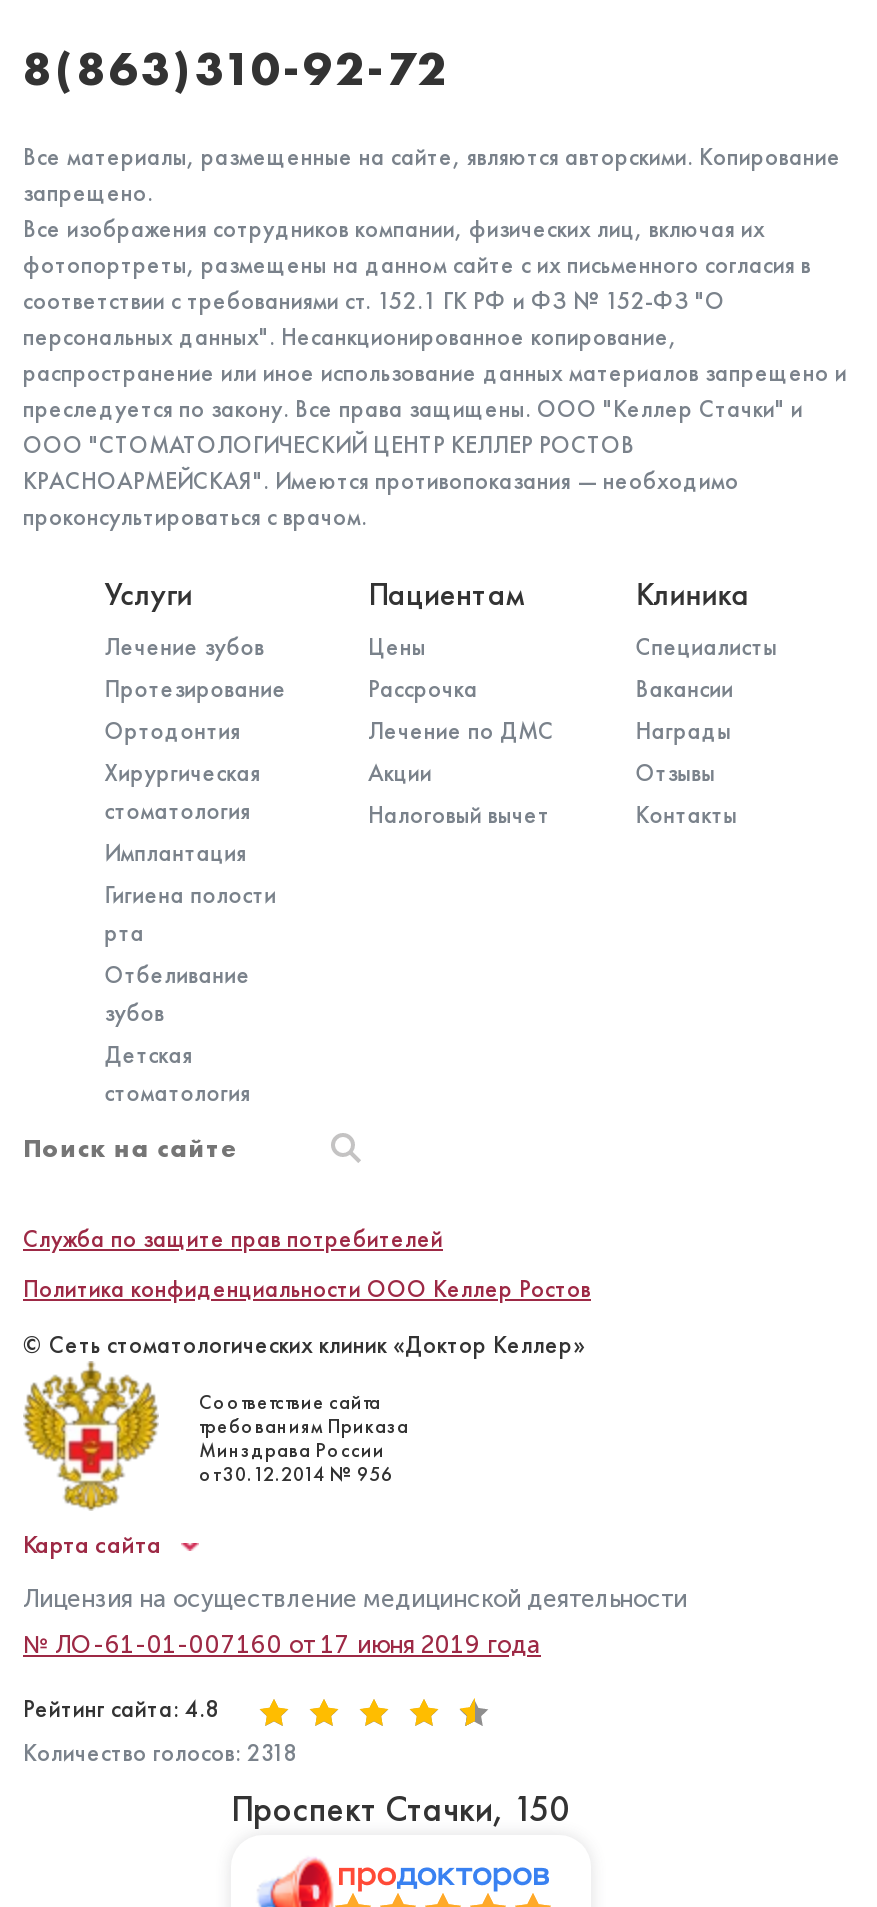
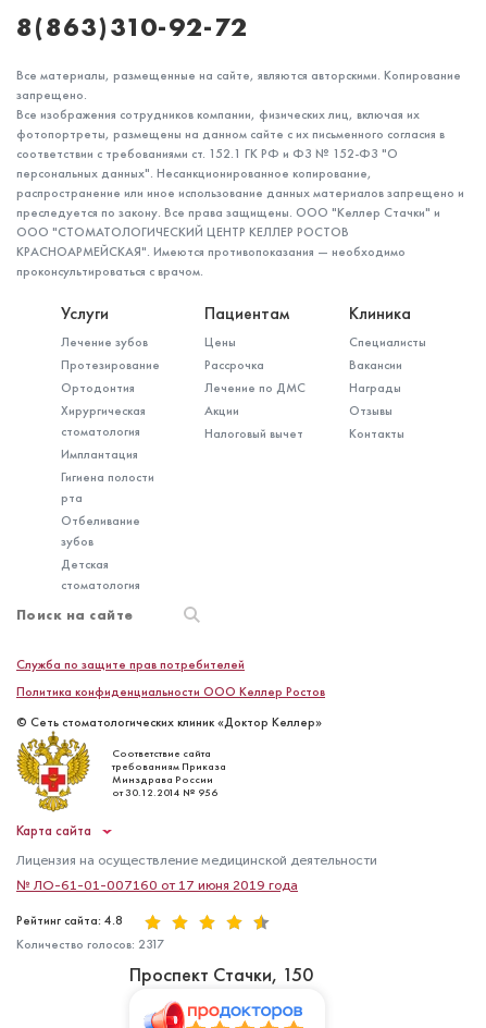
- Количество голосов: 2318
+ Количество голосов: 2317
